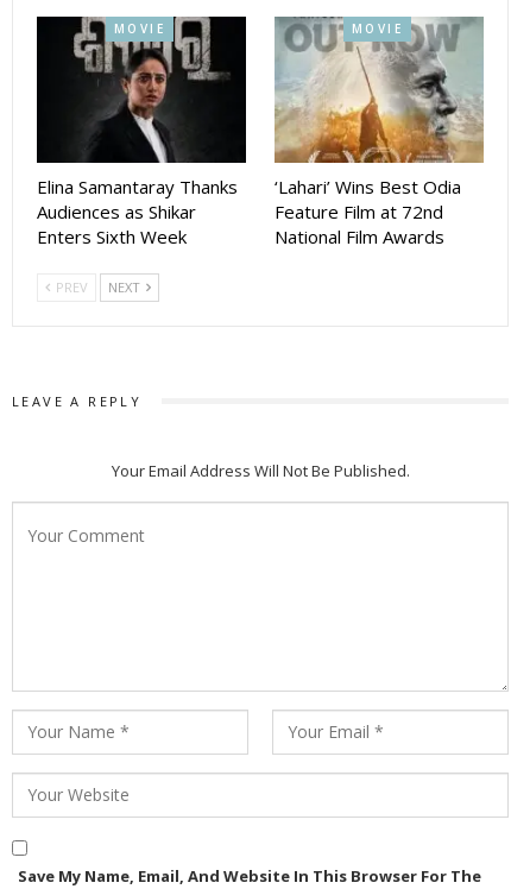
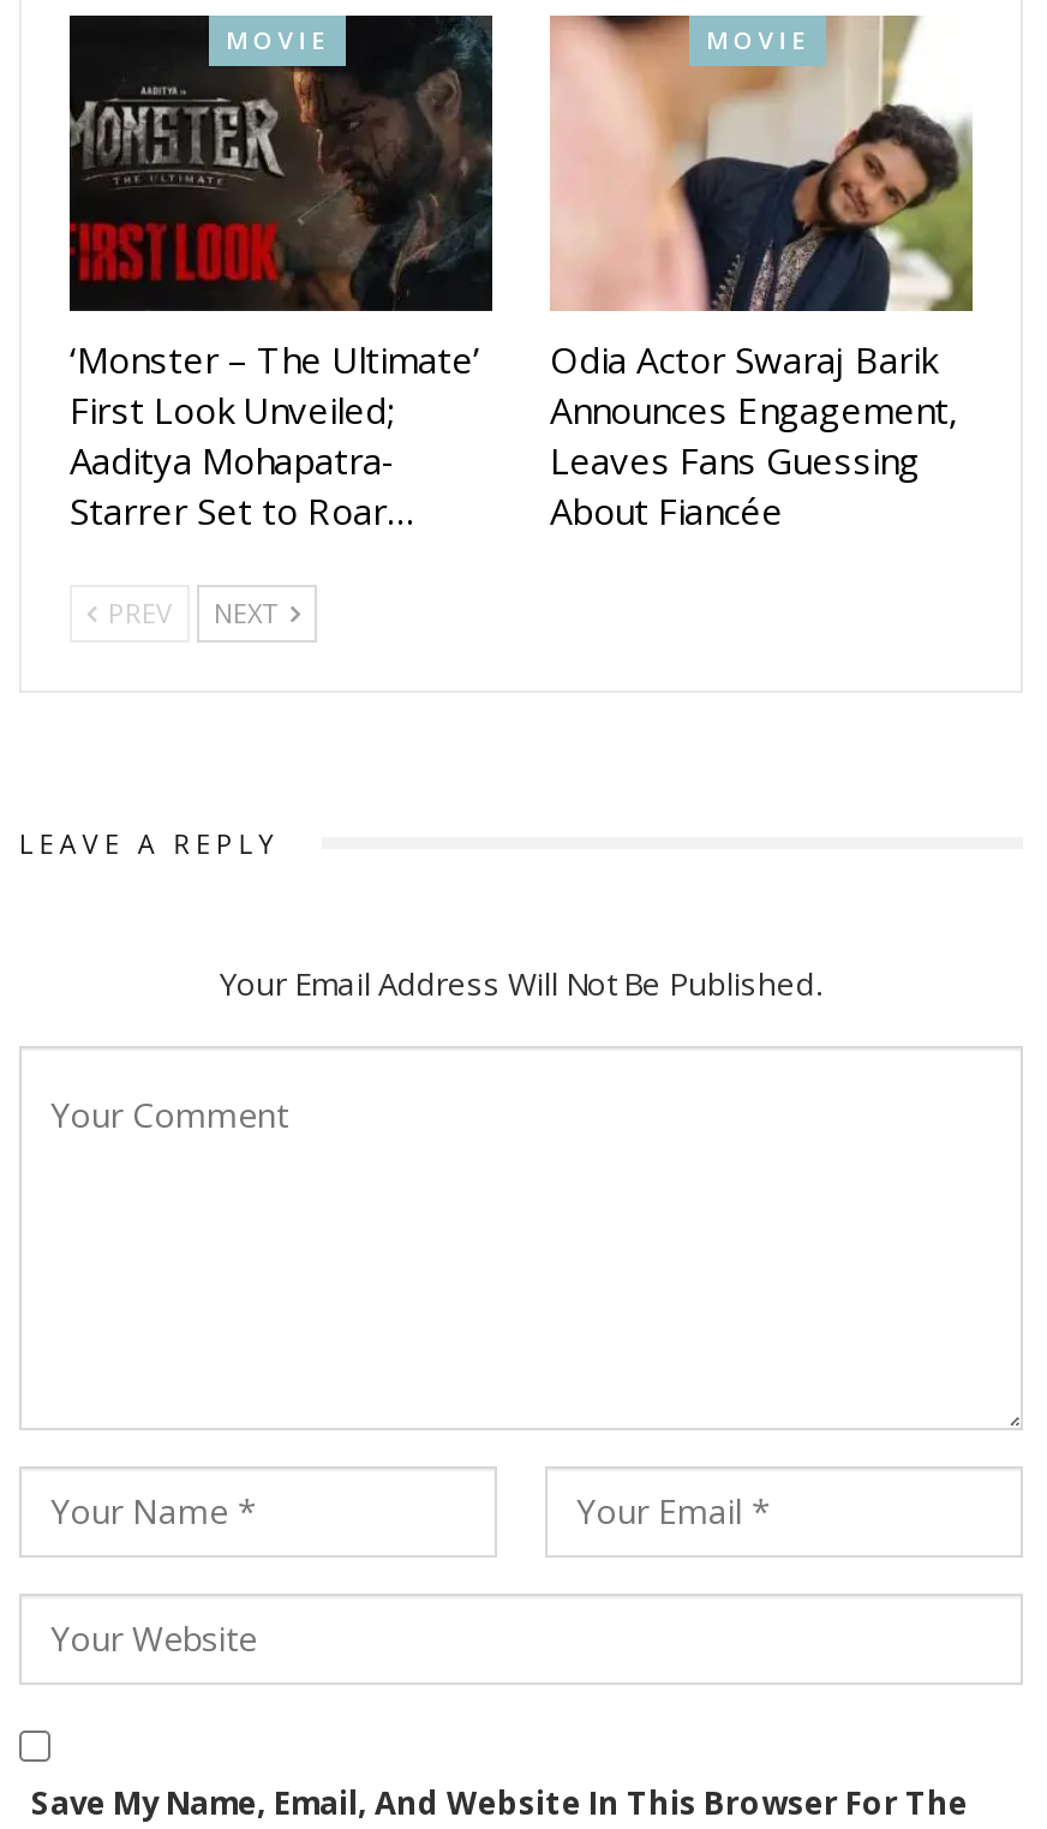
- [image]
- Elina Samantaray Thanks
- Audiences as Shikar
- Enters Sixth Week
+ [image]
+ ‘Monster – The Ultimate’
+ First Look Unveiled;
+ Aaditya Mohapatra-
+ Starrer Set to Roar…

- [image]
- ‘Lahari’ Wins Best Odia
- Feature Film at 72nd
- National Film Awards
+ [image]
+ Odia Actor Swaraj Barik
+ Announces Engagement,
+ Leaves Fans Guessing
+ About Fiancée
